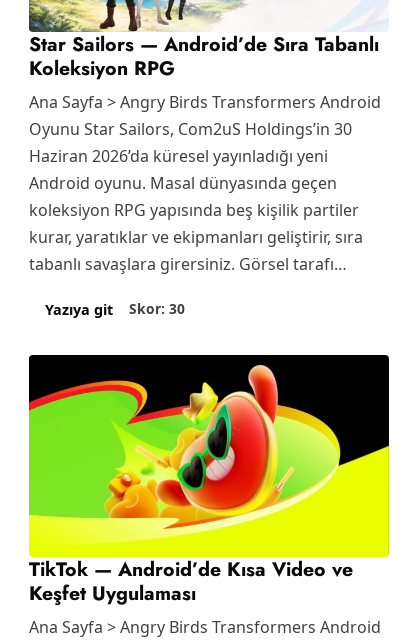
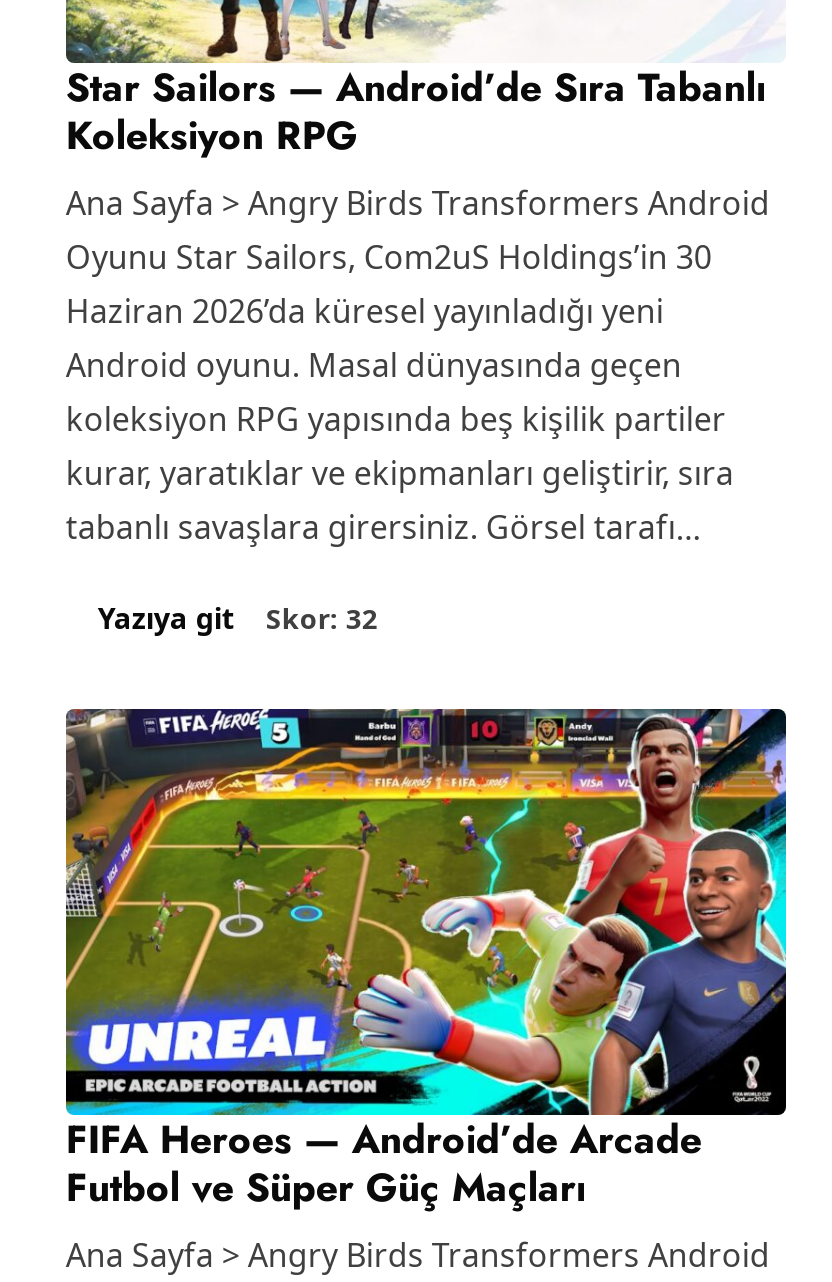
- Yazıya git Skor: 30
+ Yazıya git Skor: 32

- [image]
- TikTok — Android’de Kısa Video ve
- Keşfet Uygulaması
+ [image]
+ FIFA Heroes — Android’de Arcade
+ Futbol ve Süper Güç Maçları
